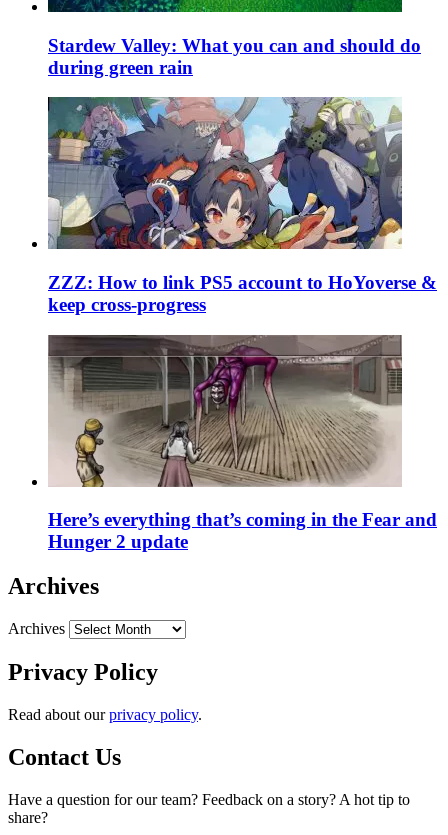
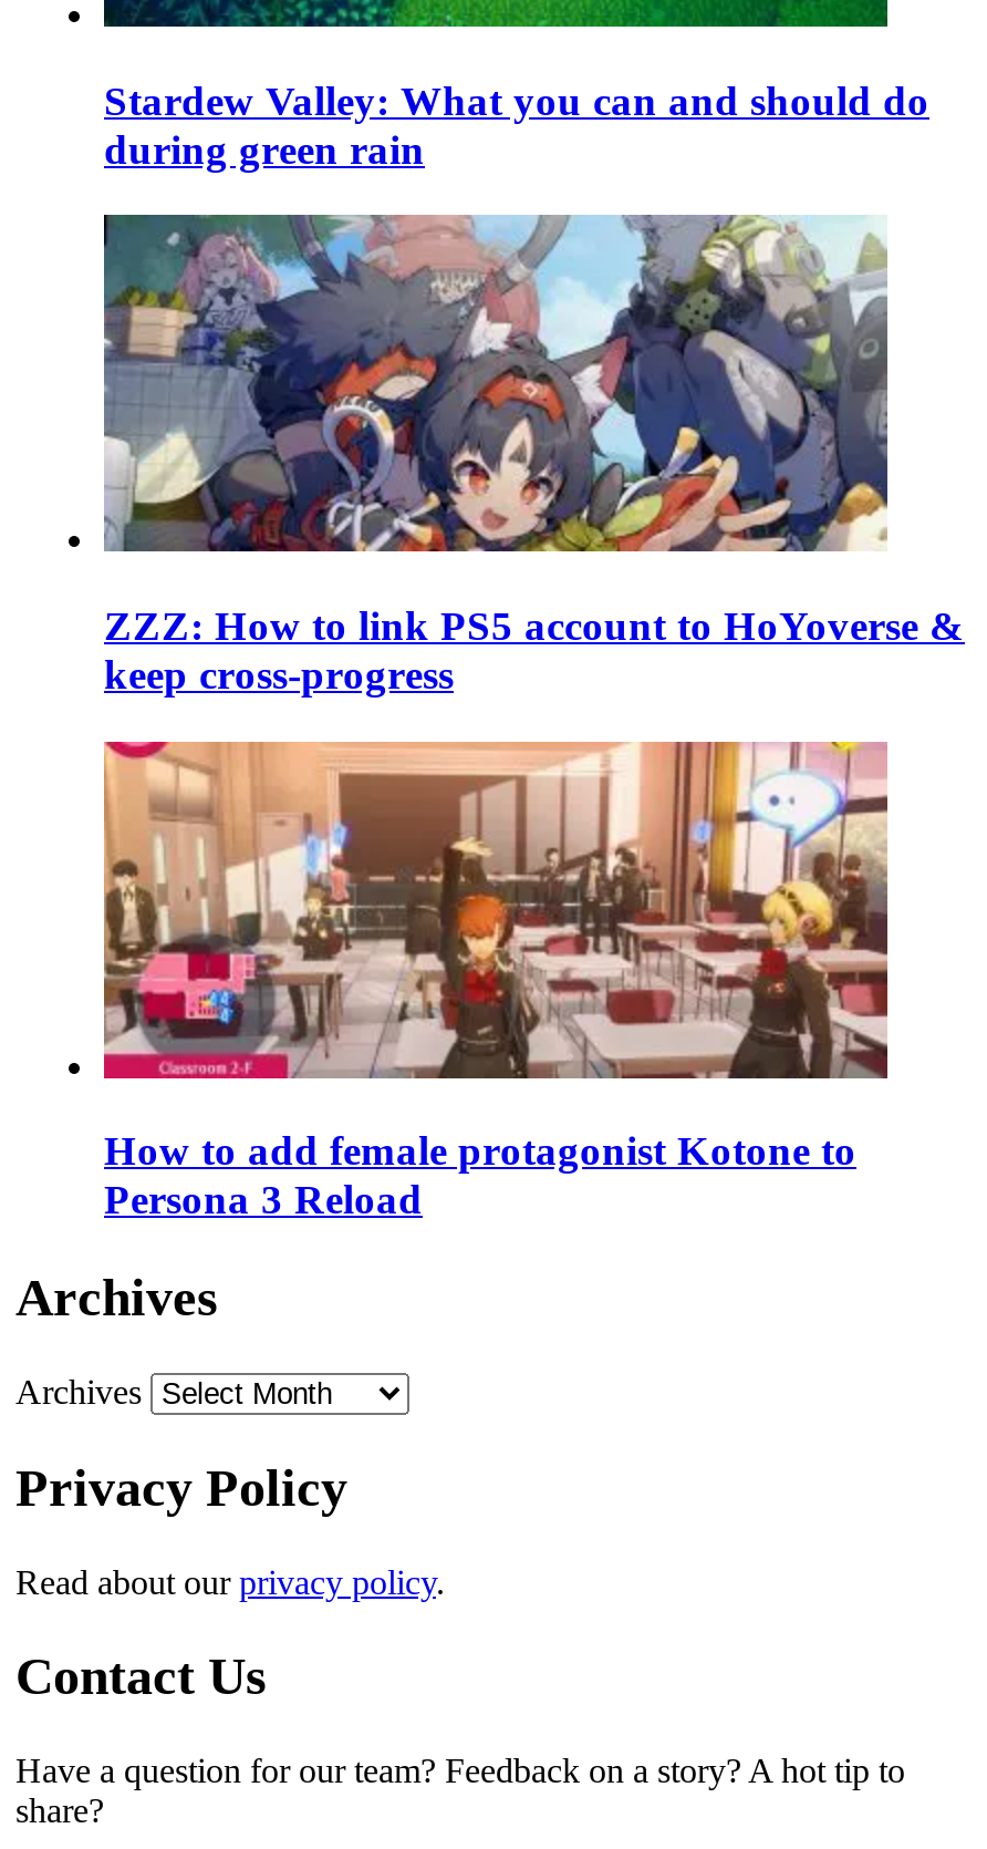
- [image]
- Here’s everything that’s coming in the Fear and
- Hunger 2 update
+ [image]
+ How to add female protagonist Kotone to
+ Persona 3 Reload
